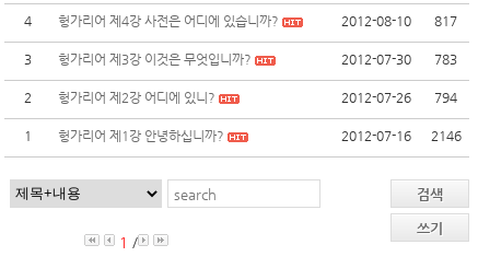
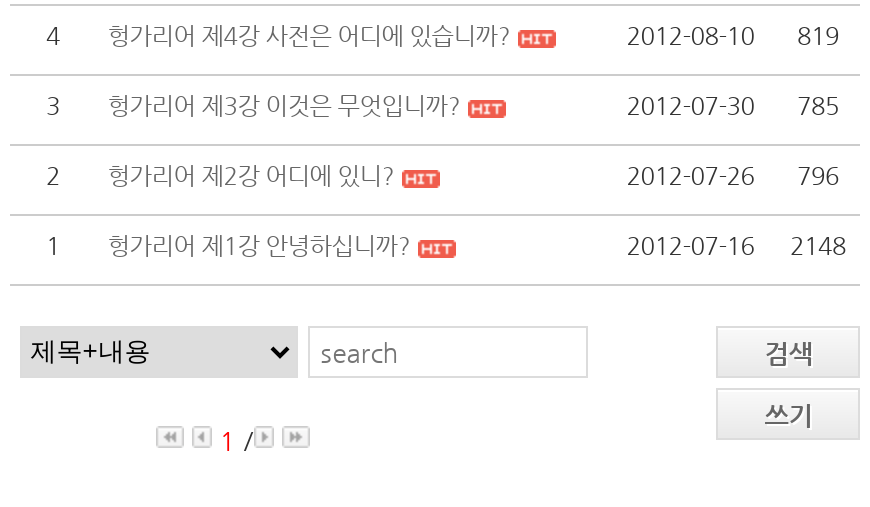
- 2012-08-10 817
+ 2012-08-10 819

- 2012-07-30 783
+ 2012-07-30 785

- 2012-07-26 794
+ 2012-07-26 796

- 2012-07-16 2146
+ 2012-07-16 2148
